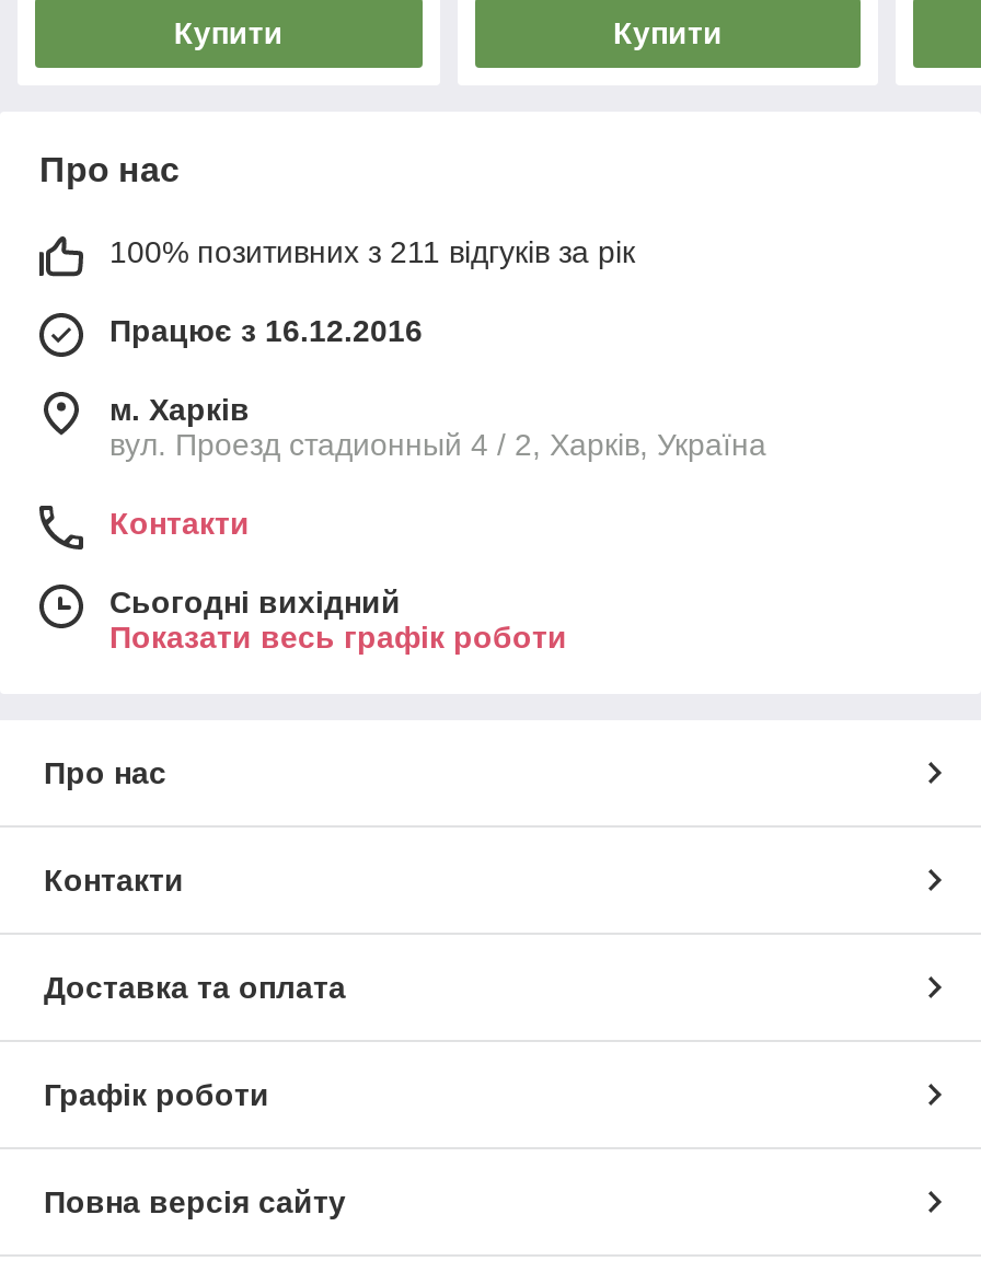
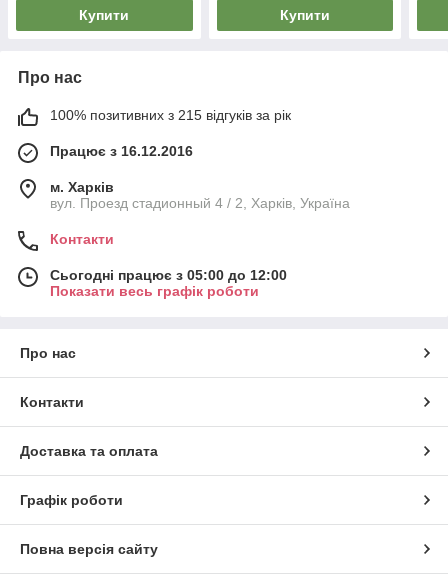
- 100% позитивних з 211 відгуків за рік
+ 100% позитивних з 215 відгуків за рік

- Сьогодні вихідний
+ Сьогодні працює з 05:00 до 12:00
